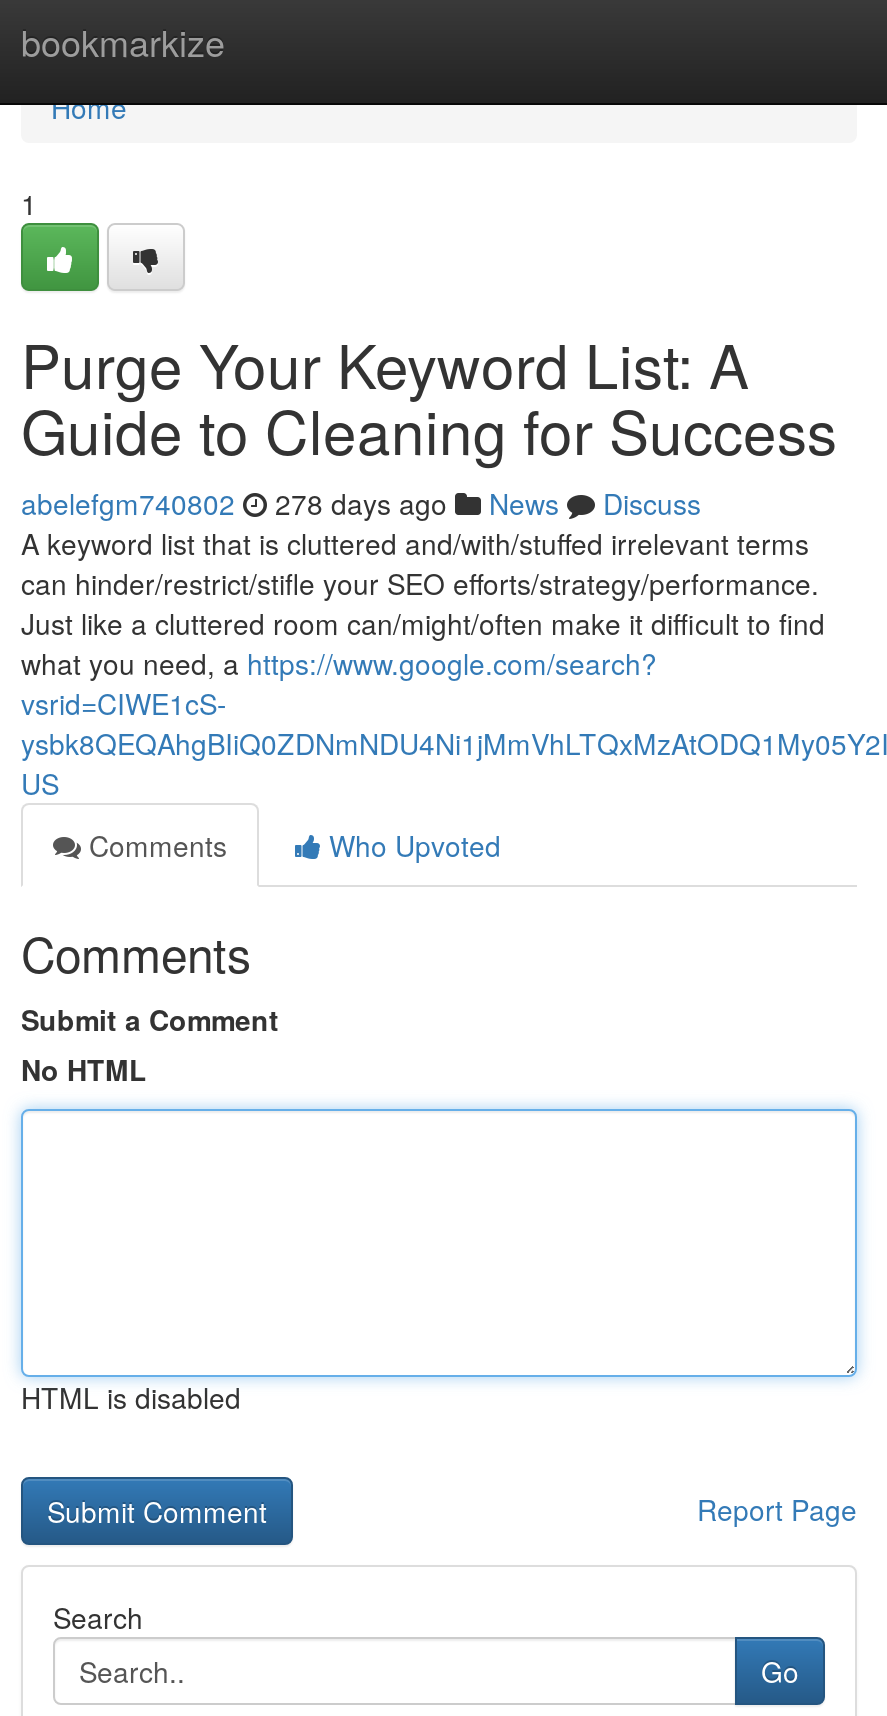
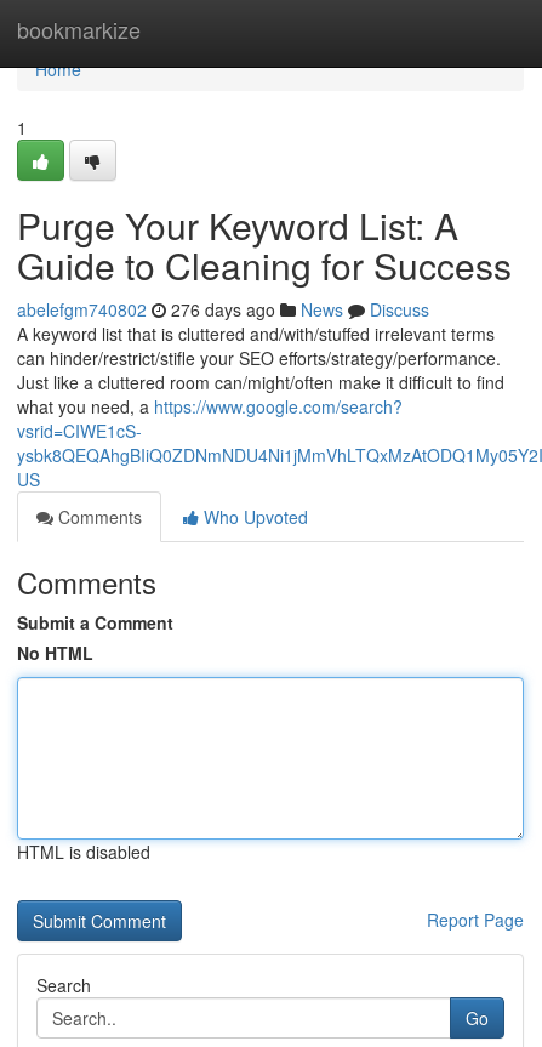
- abelefgm740802 278 days ago News Discuss
+ abelefgm740802 276 days ago News Discuss
